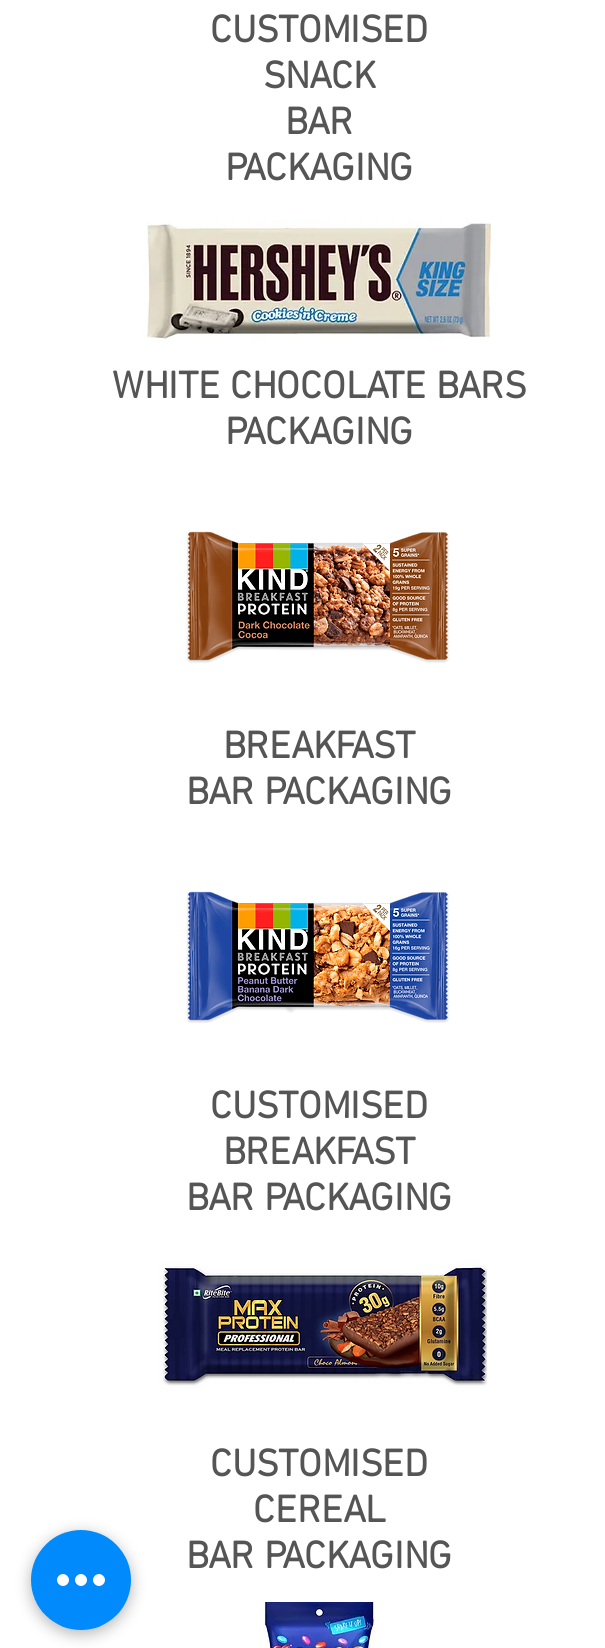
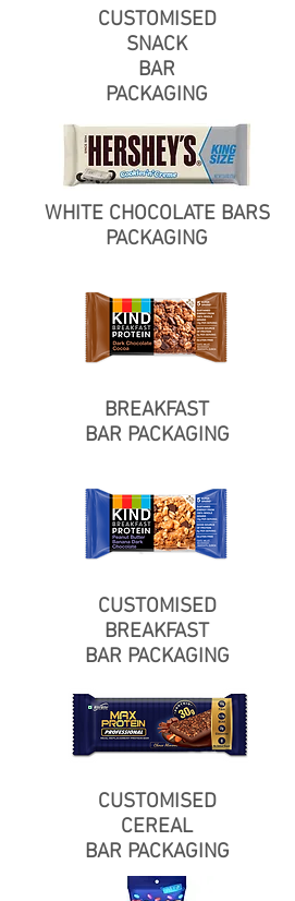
- [image]
